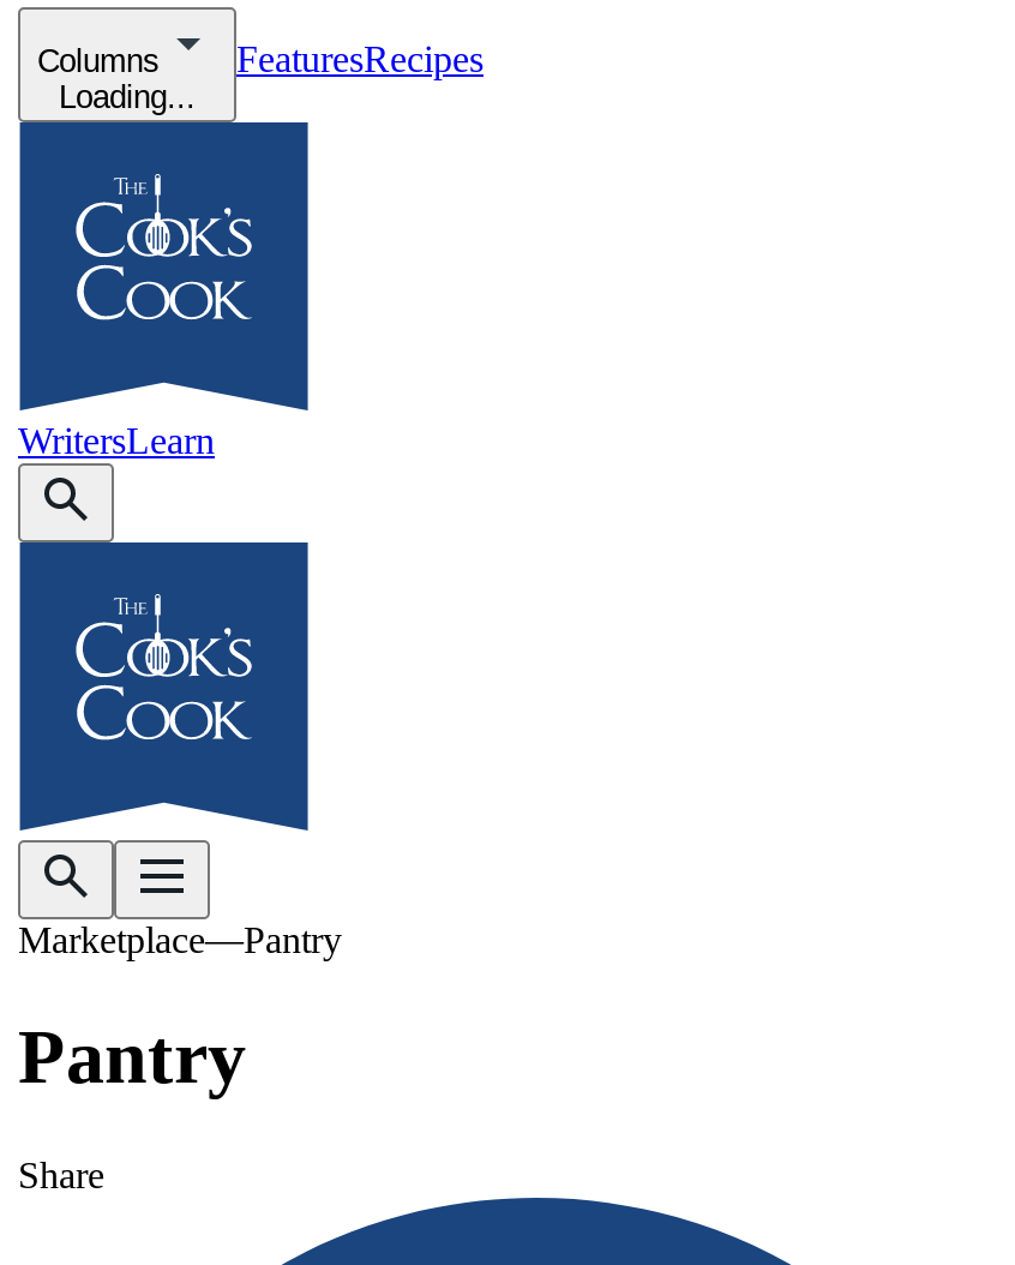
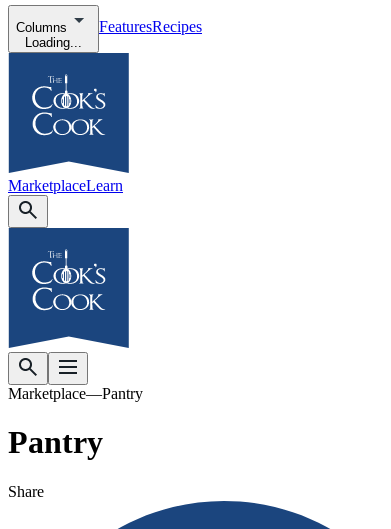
- WritersLearn
+ MarketplaceLearn
